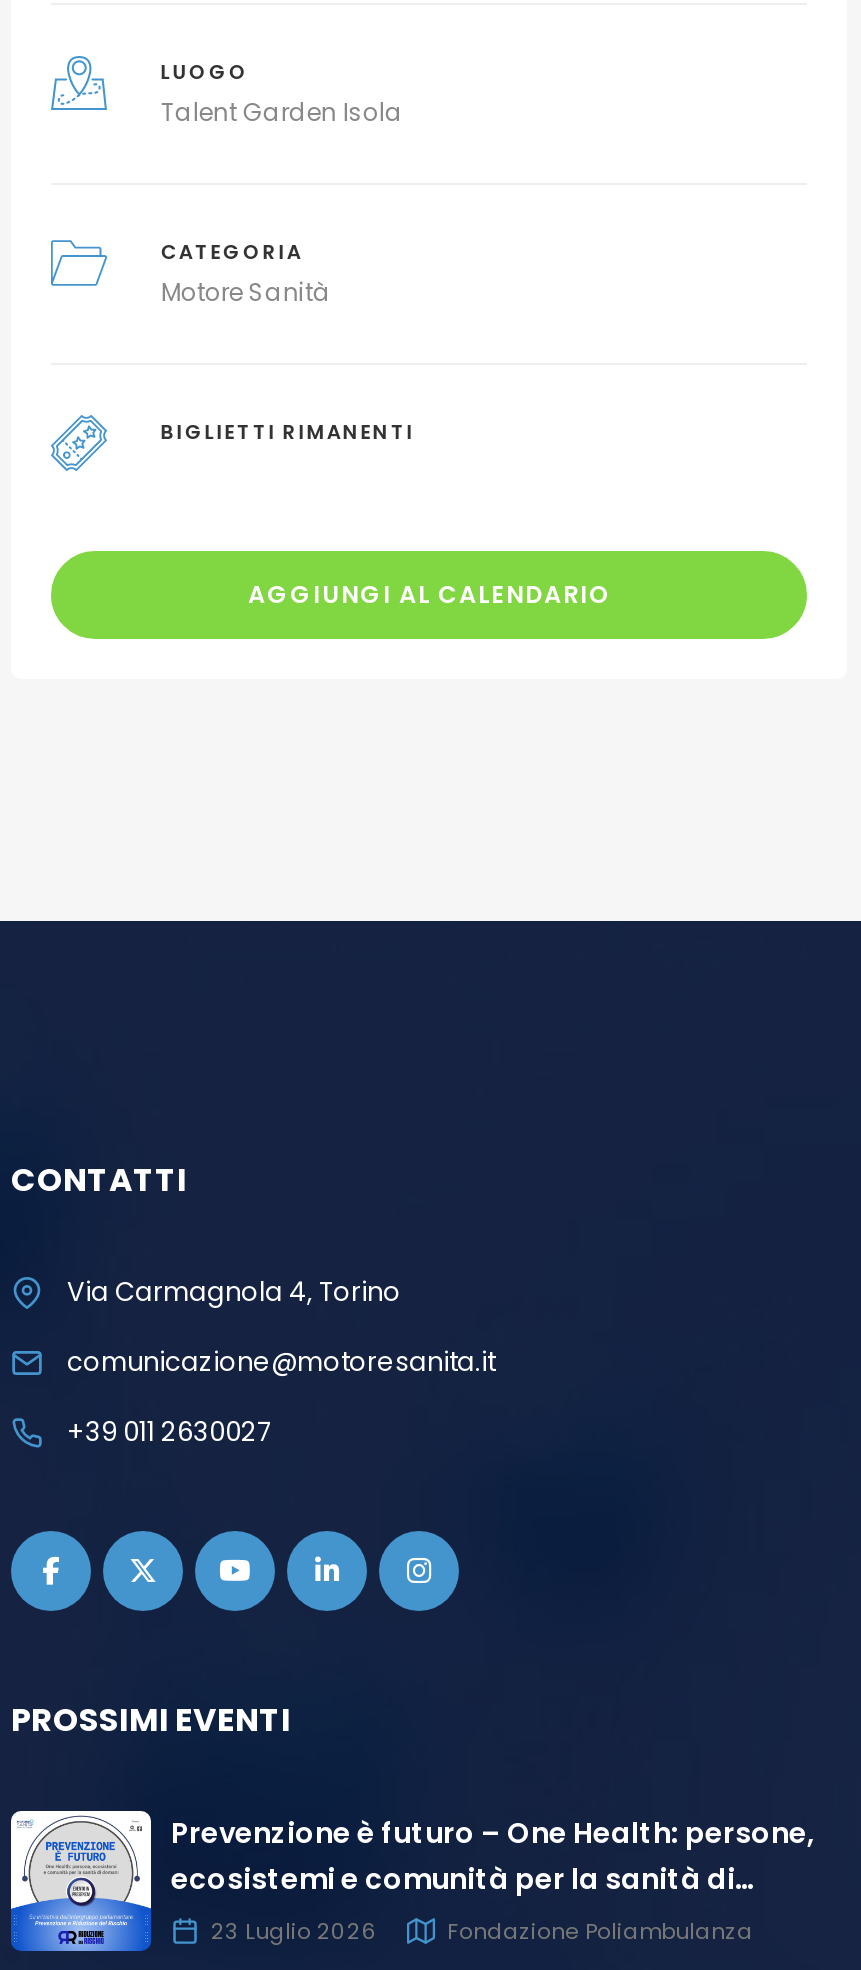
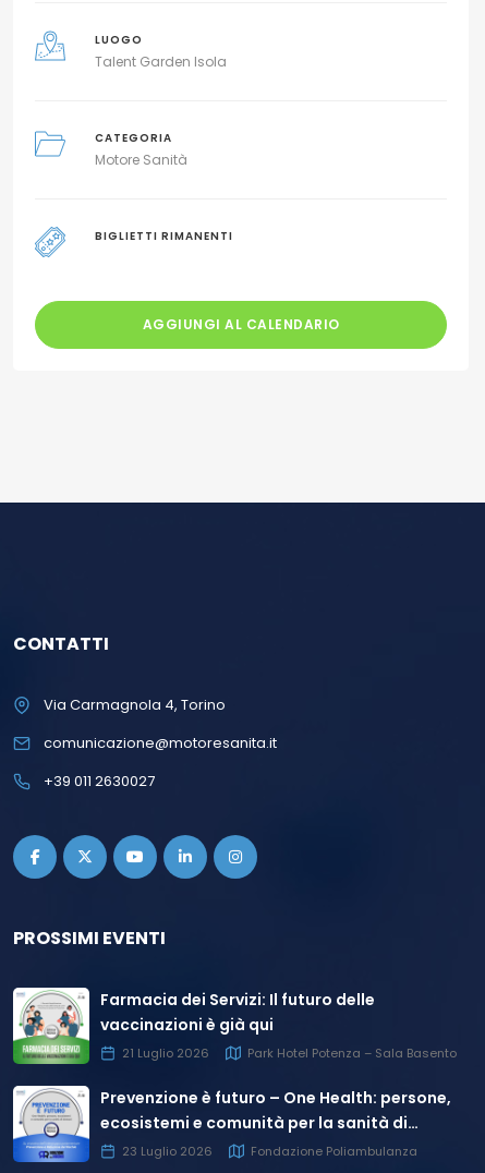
+ [image]
+ Farmacia dei Servizi: Il futuro delle
+ vaccinazioni è già qui
+ 21 Luglio 2026
+ Park Hotel Potenza – Sala Basento
